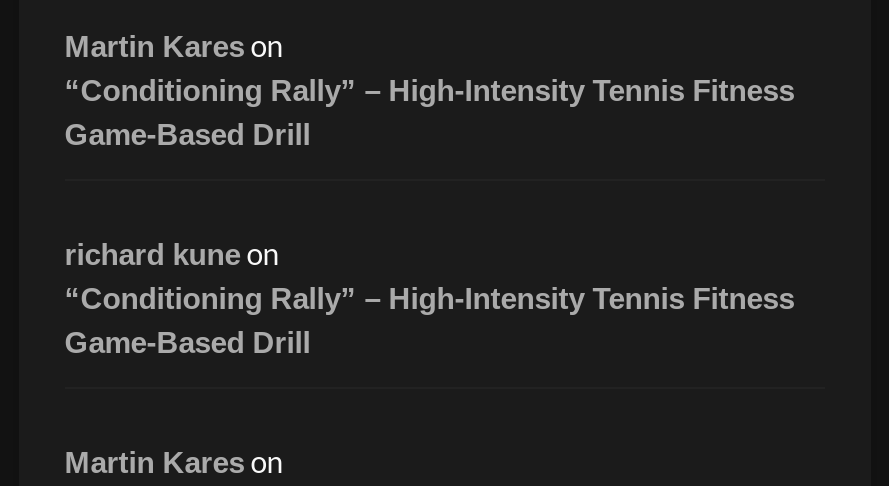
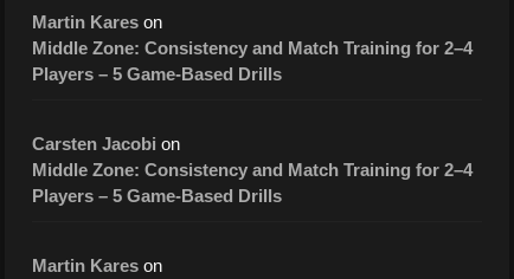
- “Conditioning Rally” – High-Intensity Tennis Fitness
- Game-Based Drill
+ Middle Zone: Consistency and Match Training for 2–4
+ Players – 5 Game-Based Drills

- richard kune on
- “Conditioning Rally” – High-Intensity Tennis Fitness
- Game-Based Drill
+ Carsten Jacobi on
+ Middle Zone: Consistency and Match Training for 2–4
+ Players – 5 Game-Based Drills
